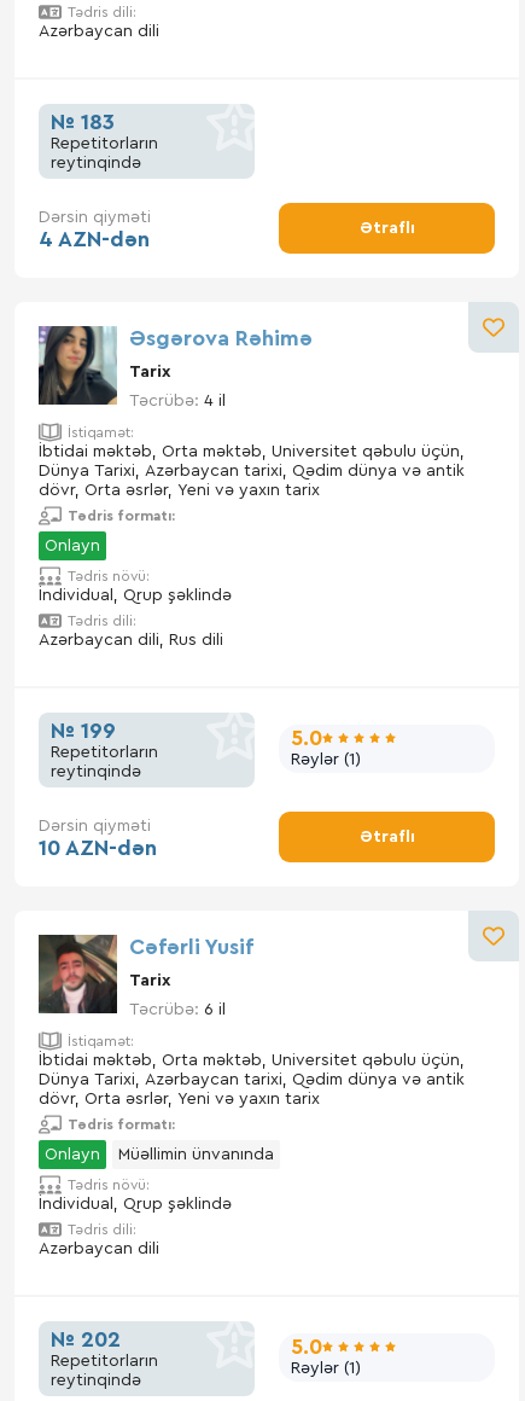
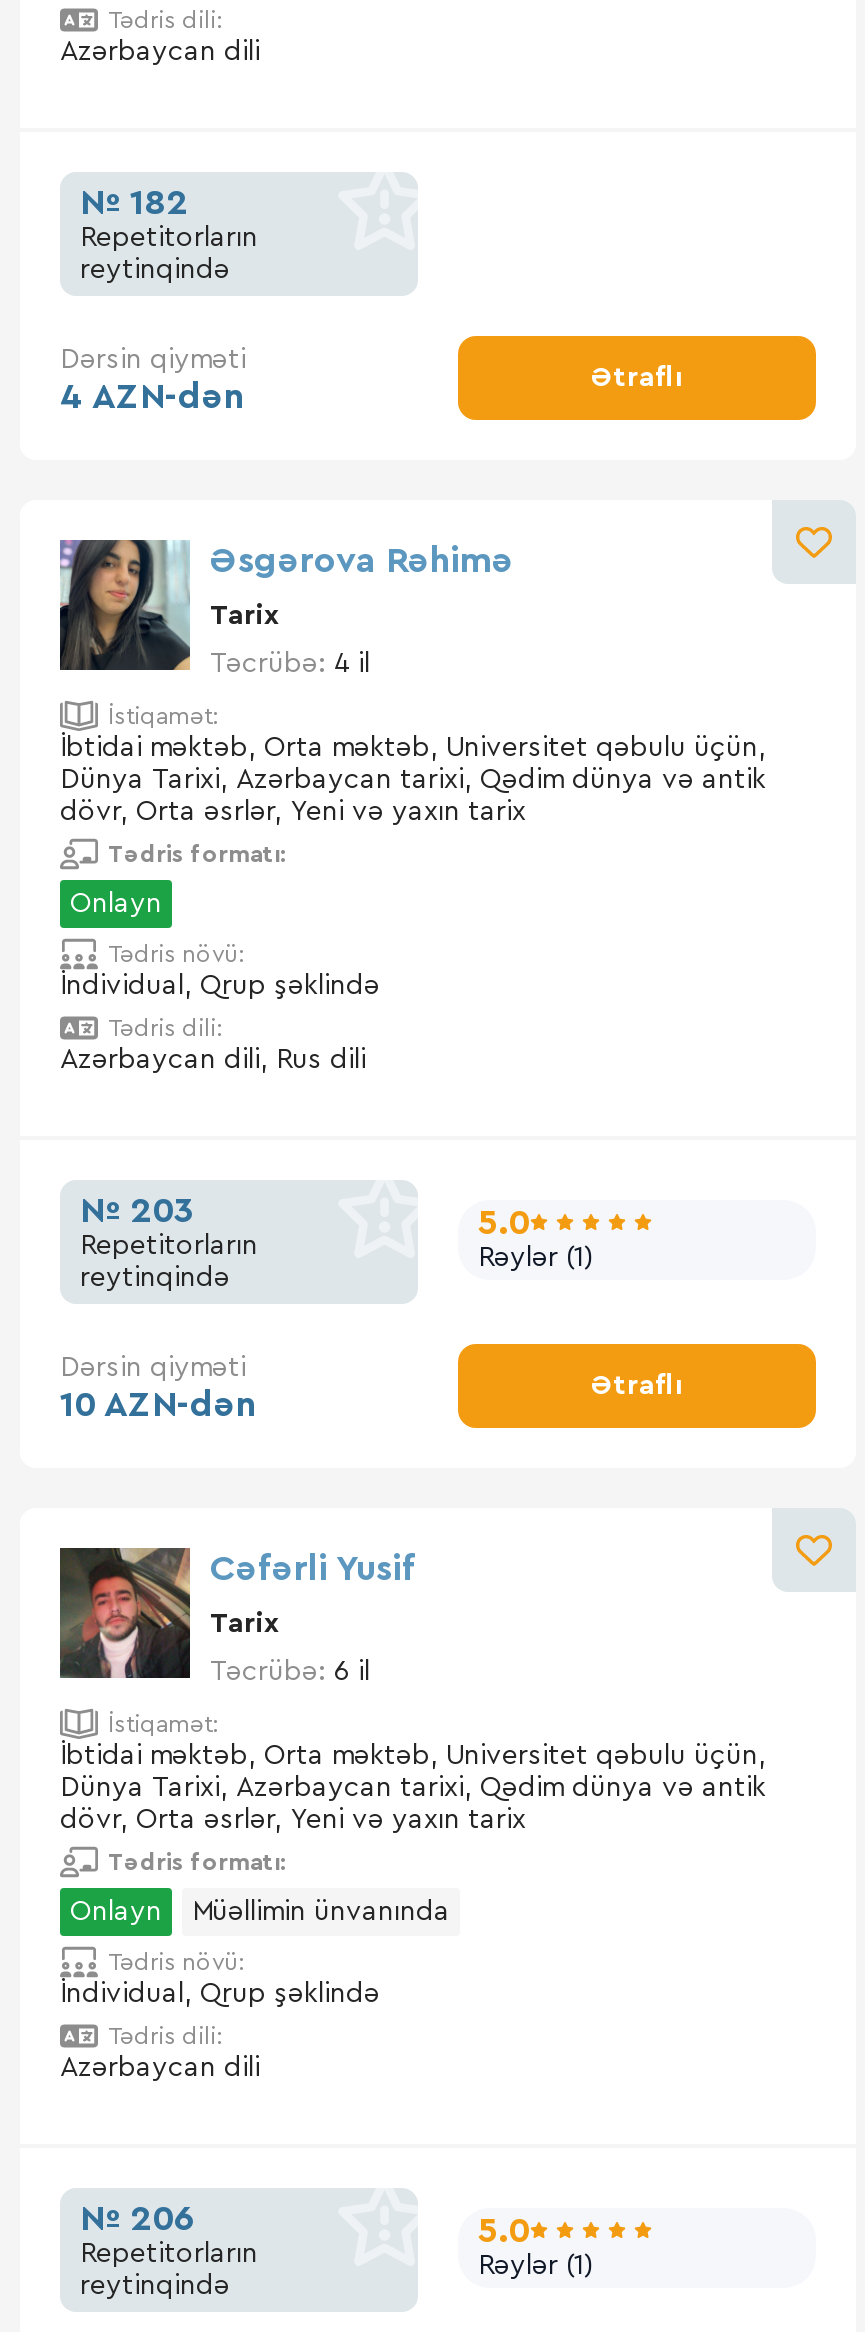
- № 183
+ № 182

- № 199
+ № 203

- № 202
+ № 206
